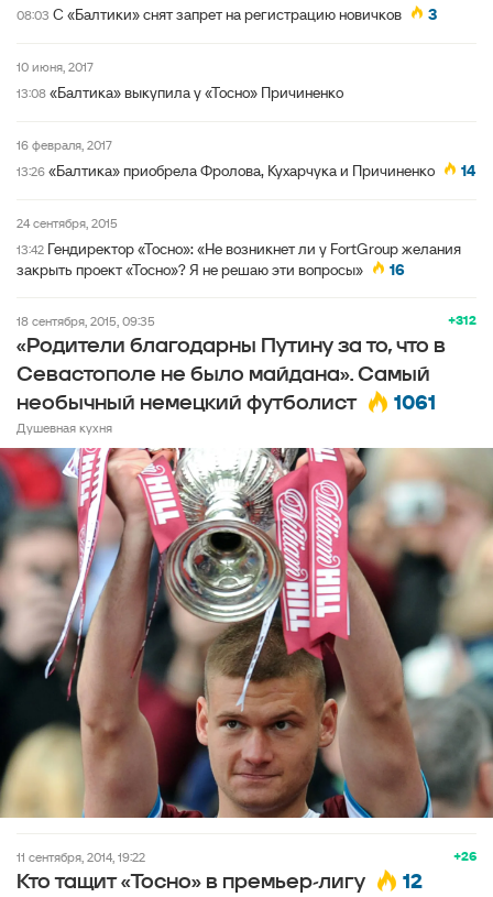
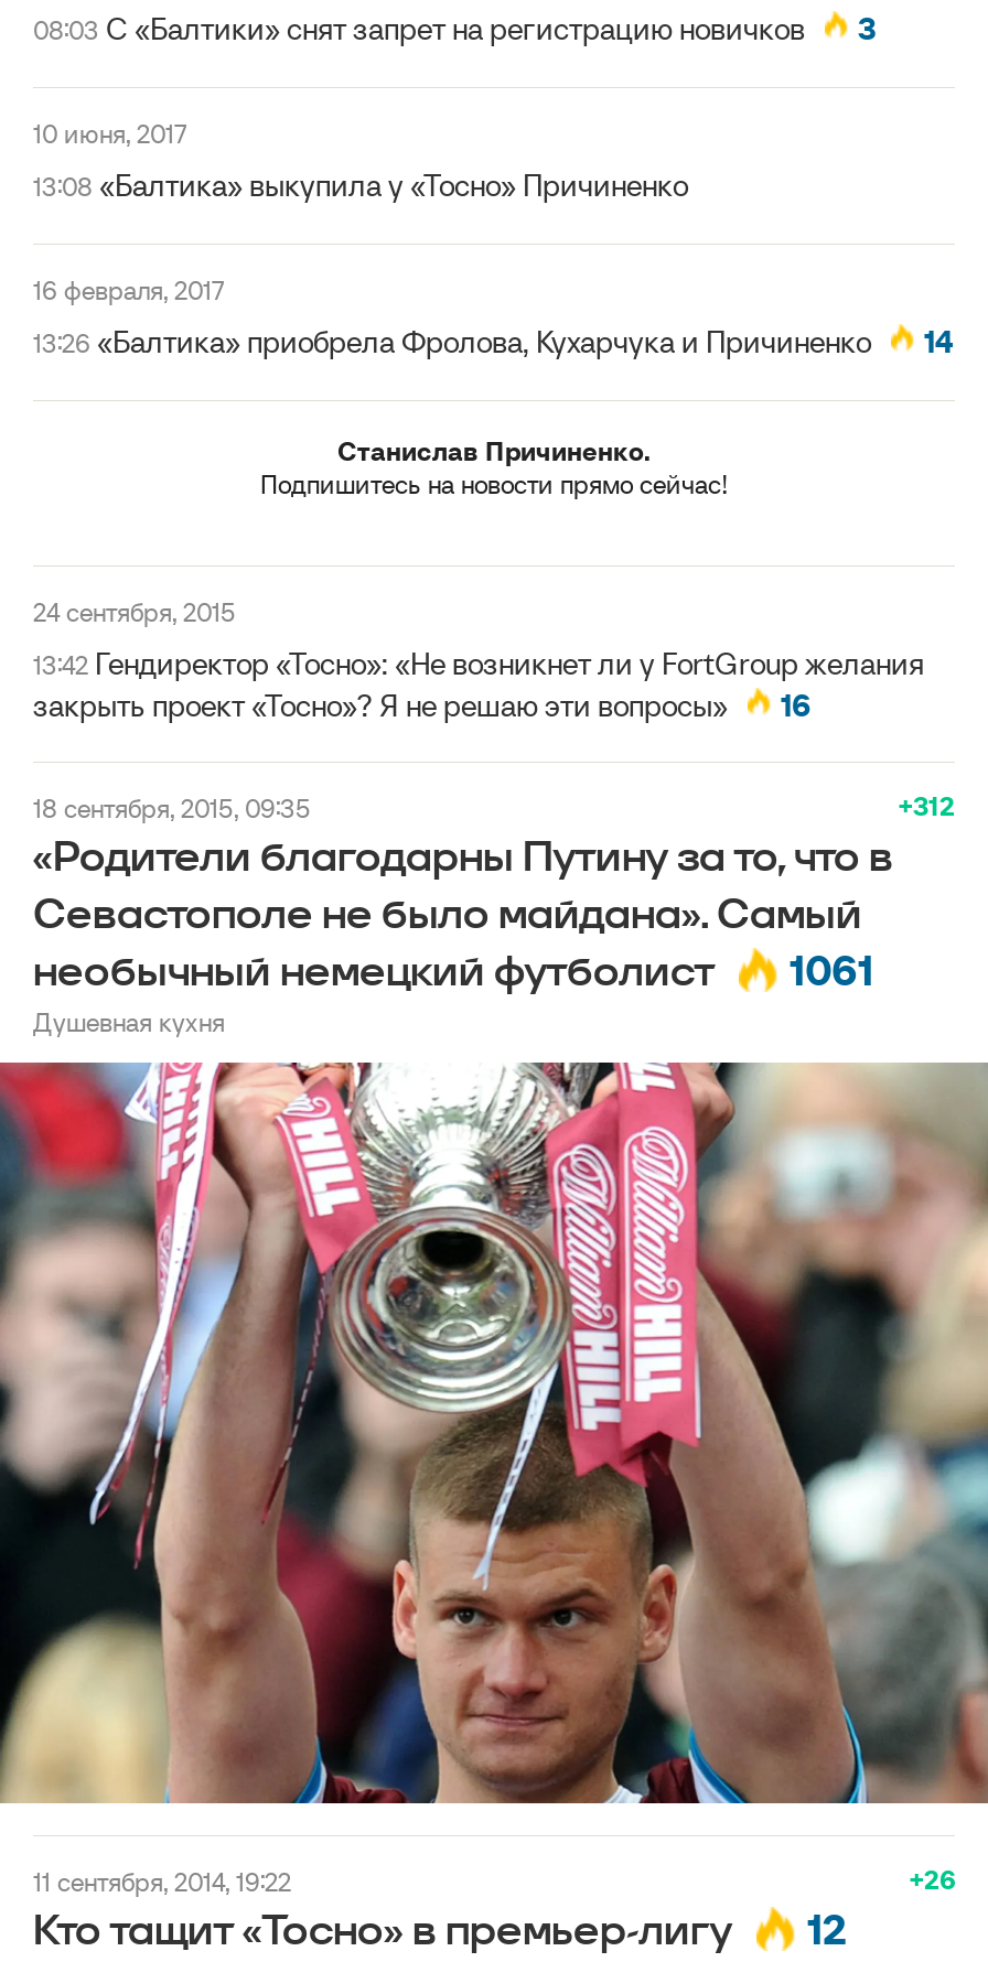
+ Станислав Причиненко.
+ Подпишитесь на новости прямо сейчас!
